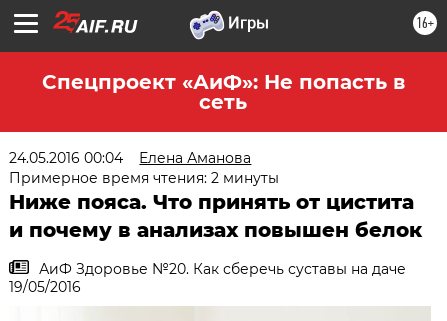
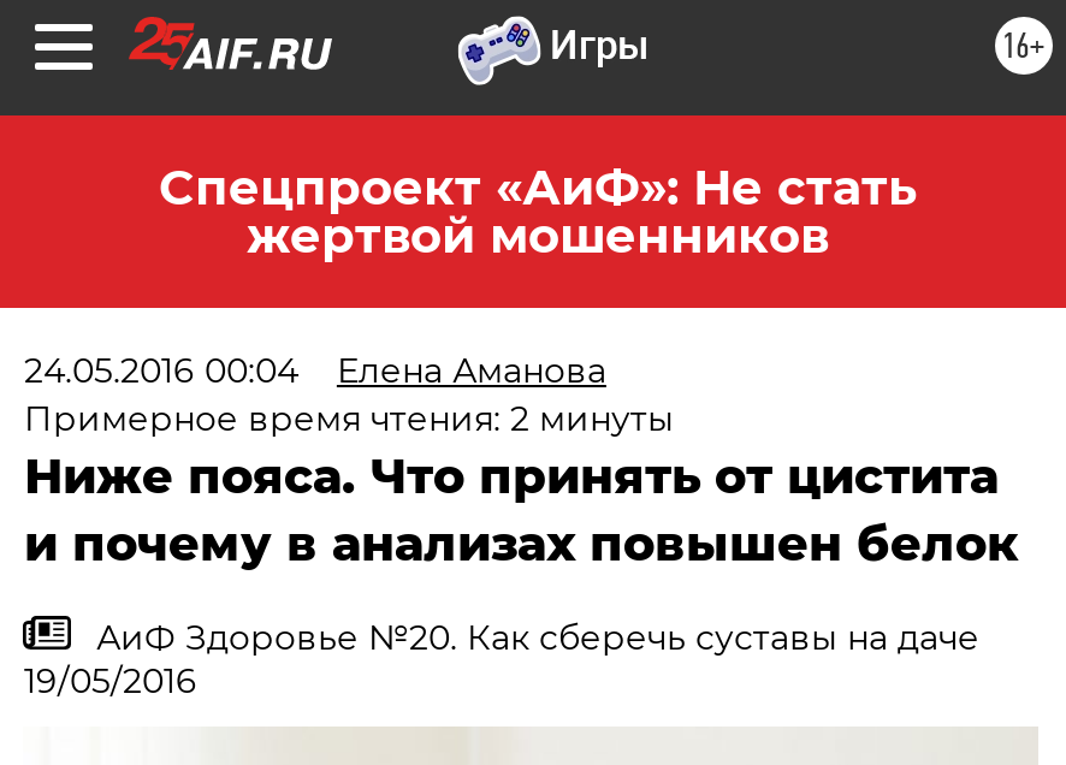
- Спецпроект «АиФ»: Не попасть в
- сеть
+ Спецпроект «АиФ»: Не стать
+ жертвой мошенников
